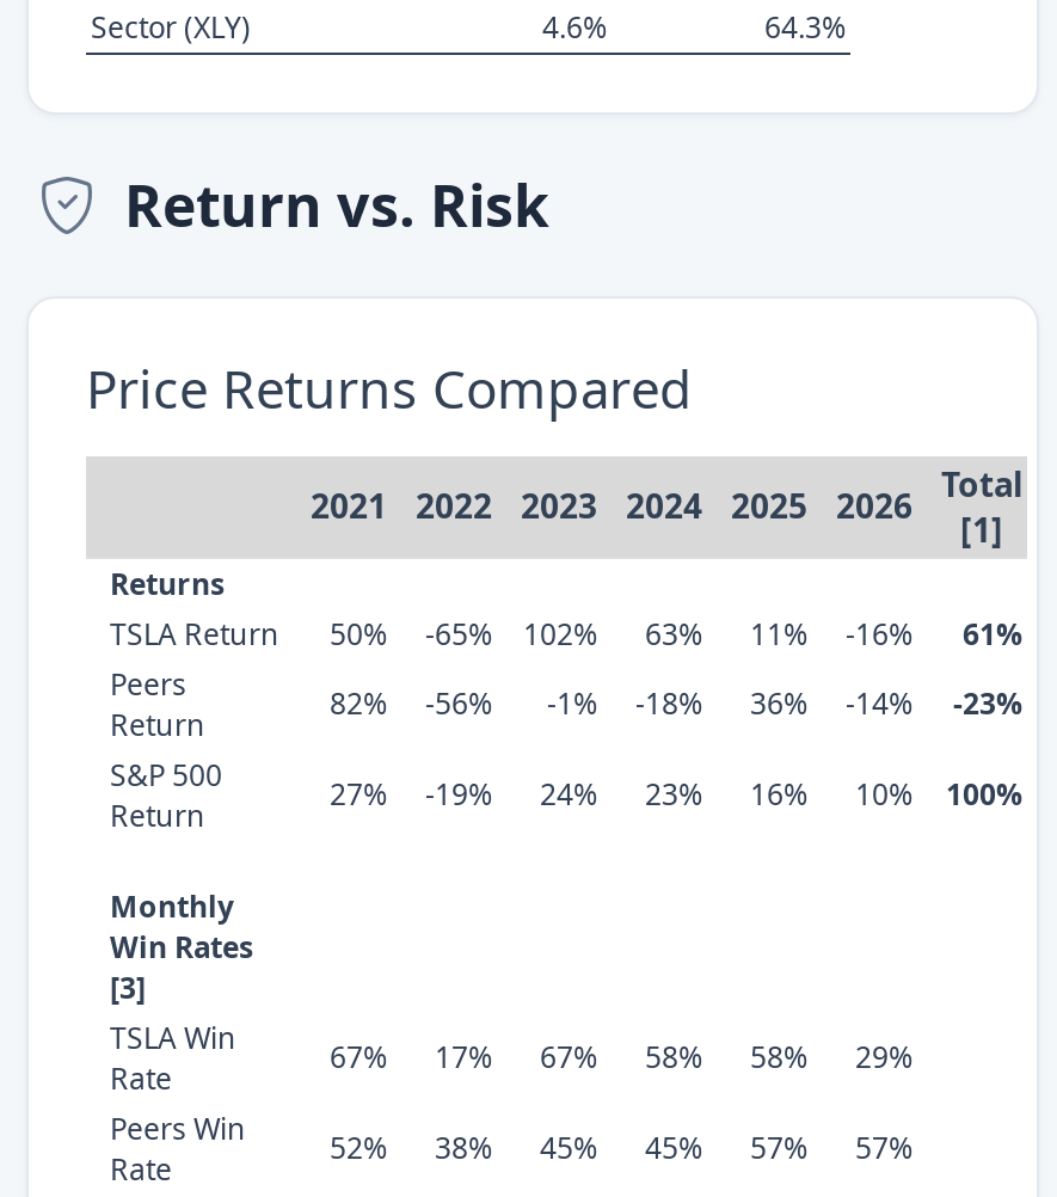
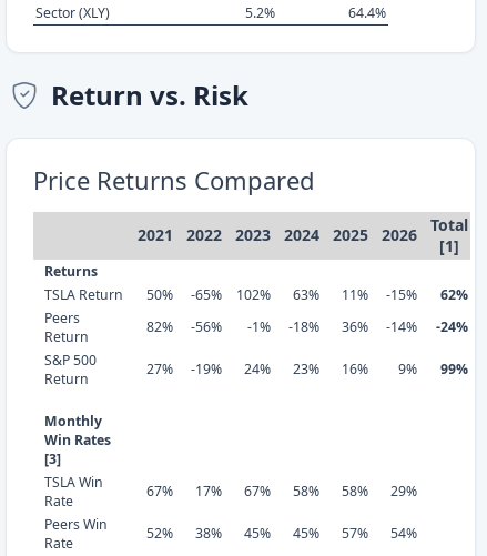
- 4.6%
+ 5.2%

- 64.3%
+ 64.4%

- -16%
+ -15%

- 61%
+ 62%

- 82% -56% -1% -18% 36% -14% -23%
+ 82% -56% -1% -18% 36% -14% -24%

- 10%
+ 9%

- 100%
+ 99%

- 52% 38% 45% 45% 57% 57%
+ 52% 38% 45% 45% 57% 54%
